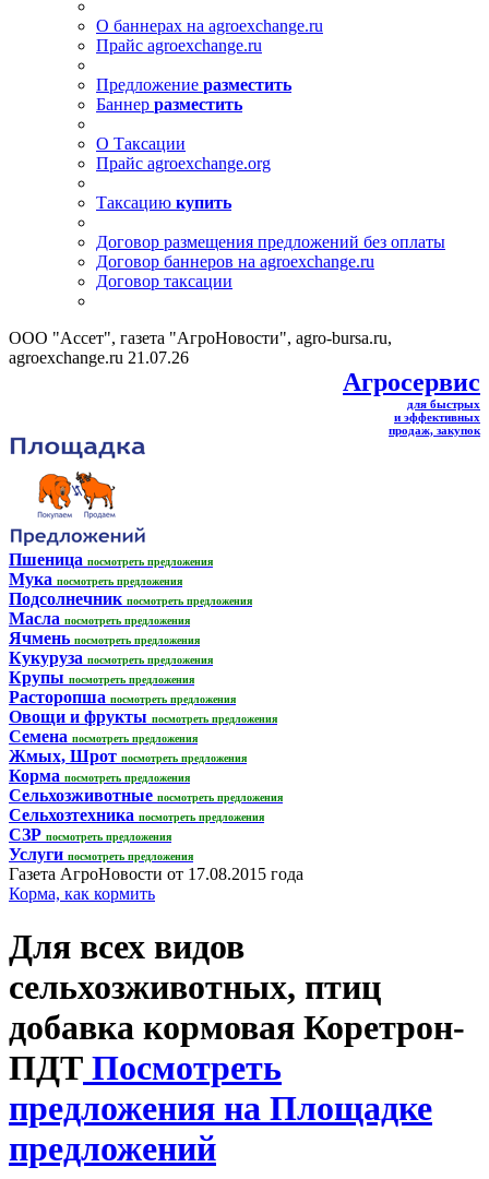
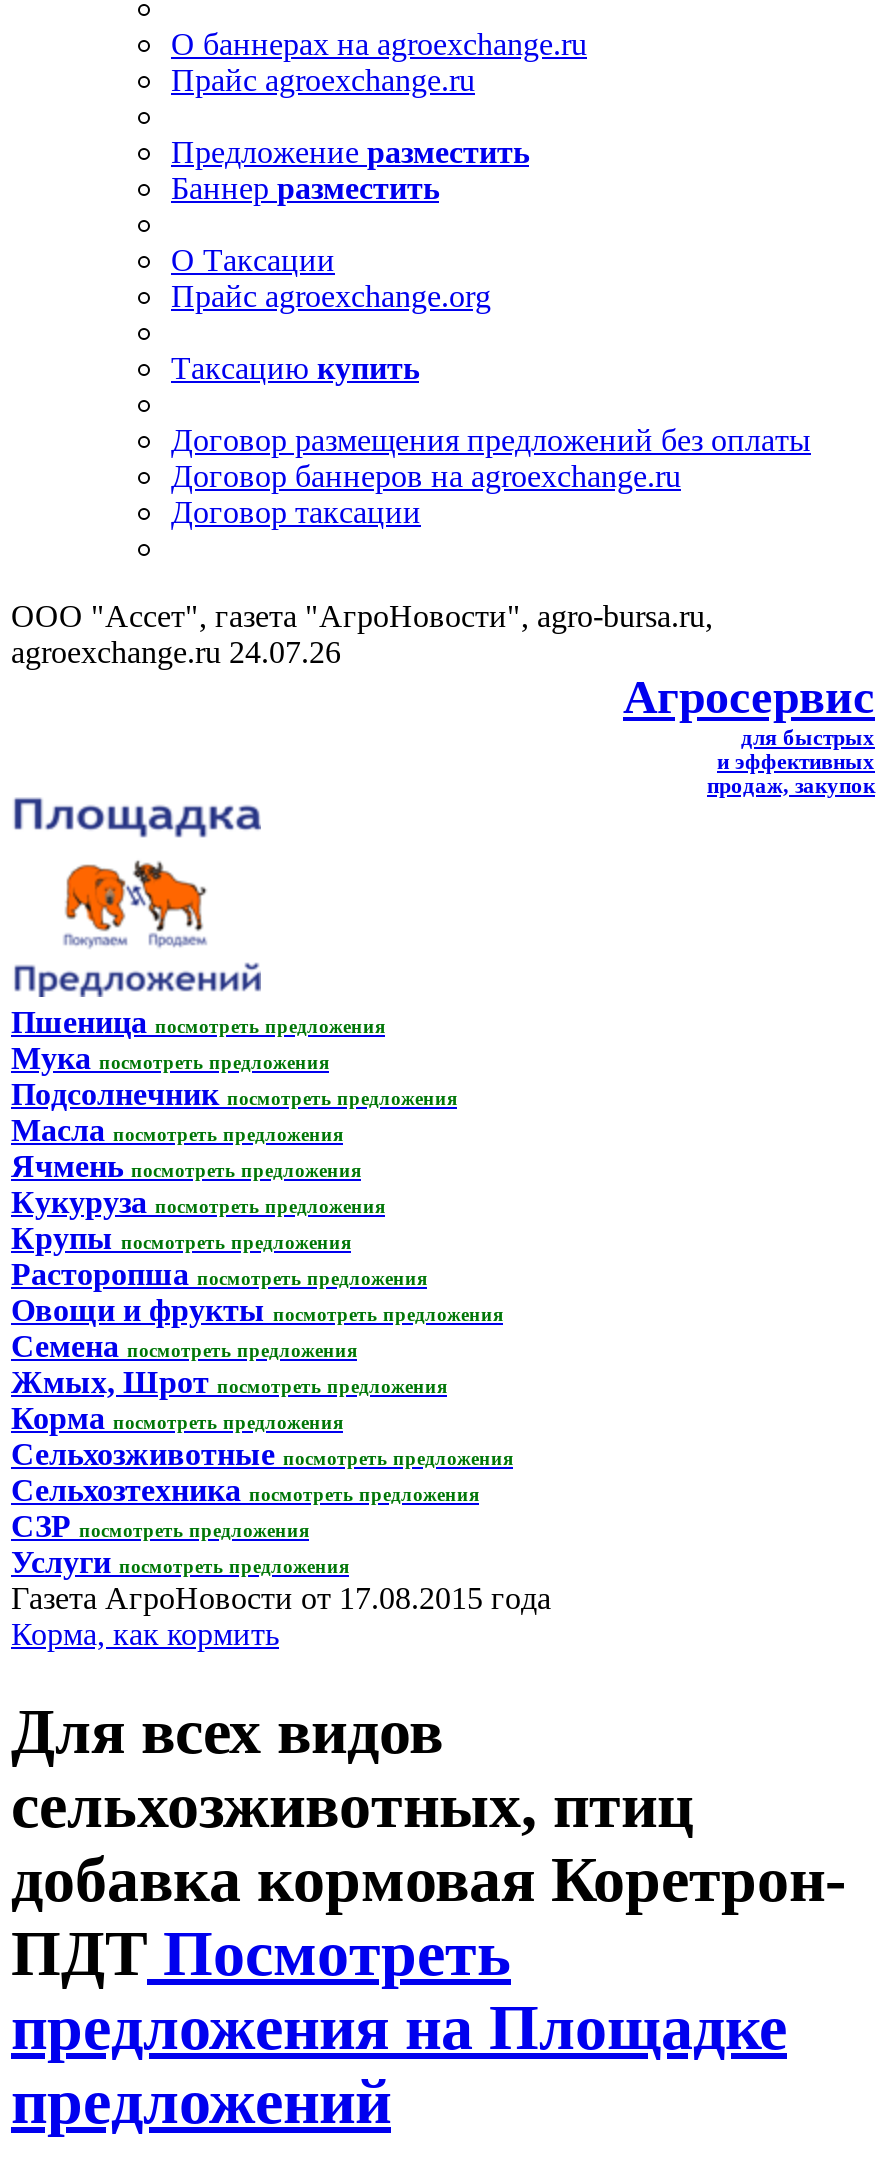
- agroexchange.ru 21.07.26
+ agroexchange.ru 24.07.26
